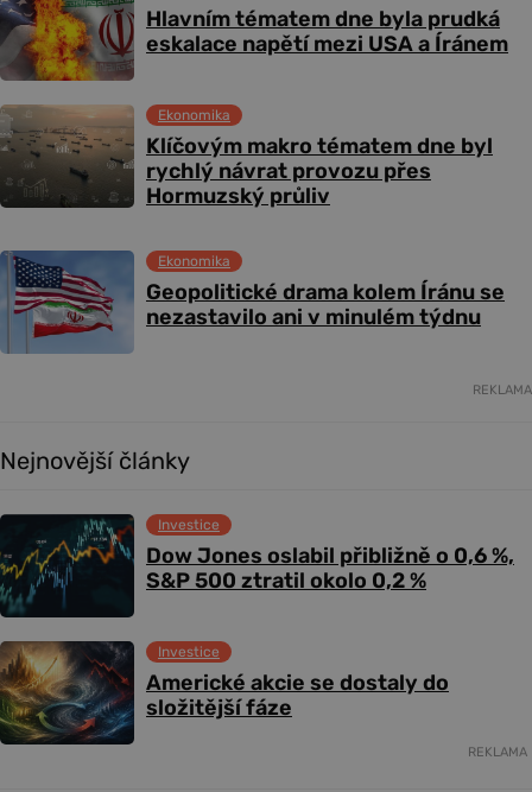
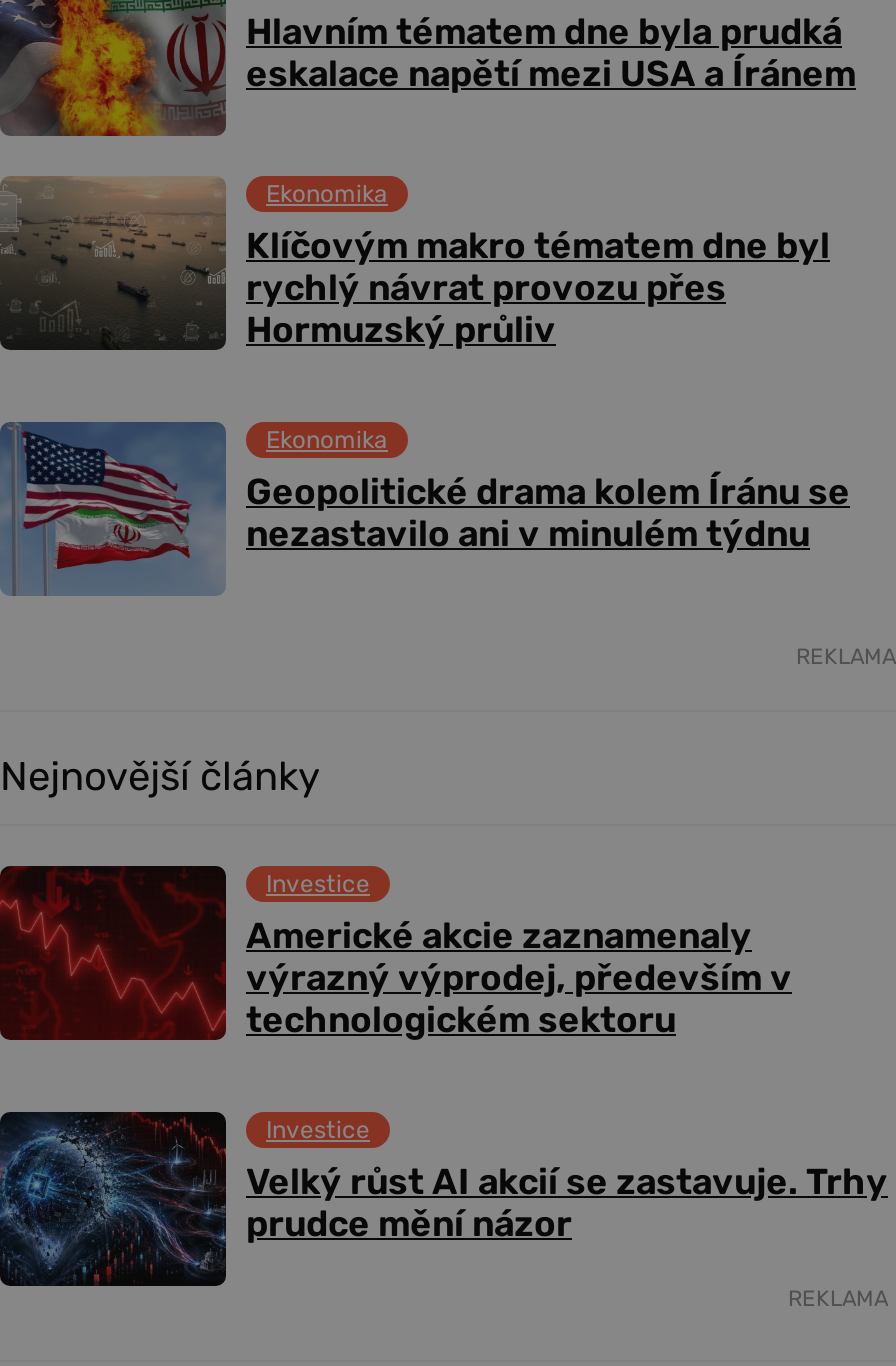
- [image]
- Dow Jones oslabil přibližně o 0,6 %,
- S&P 500 ztratil okolo 0,2 %
+ [image]
+ Americké akcie zaznamenaly
+ výrazný výprodej, především v
+ technologickém sektoru

- [image]
- Americké akcie se dostaly do
- složitější fáze
+ [image]
+ Velký růst AI akcií se zastavuje. Trhy
+ prudce mění názor
